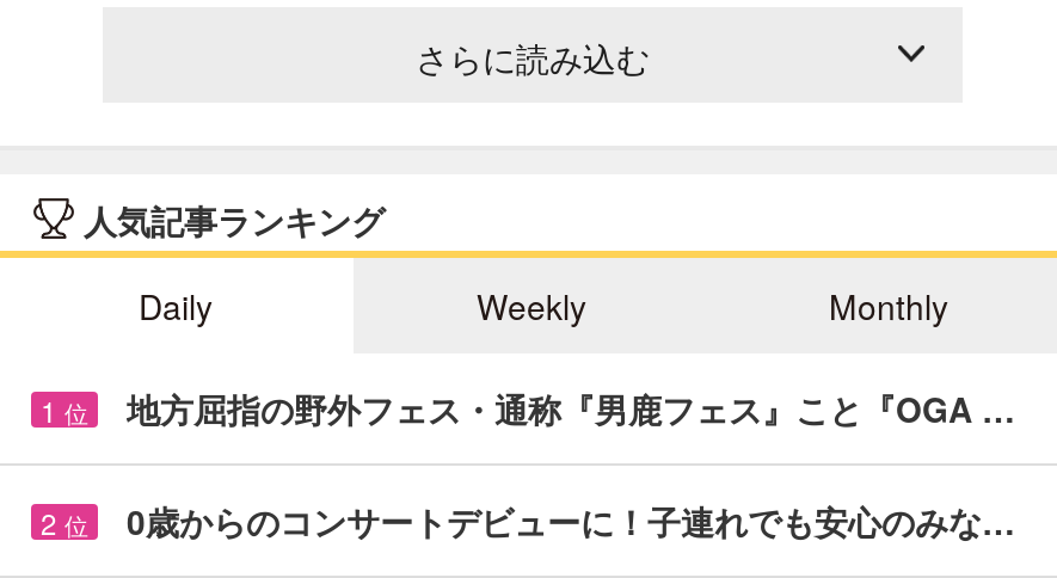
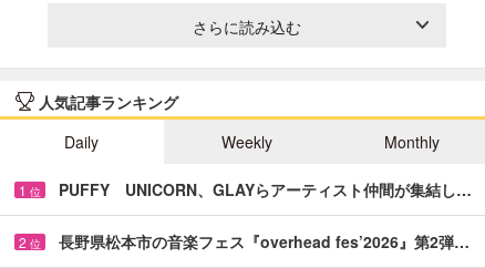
- 地方屈指の野外フェス・通称『男鹿フェス』こと『OGA …
+ PUFFY UNICORN、GLAYらアーティスト仲間が集結し…

- 0歳からのコンサートデビューに！子連れでも安心のみな…
+ 長野県松本市の音楽フェス『overhead fes’2026』第2弾…
